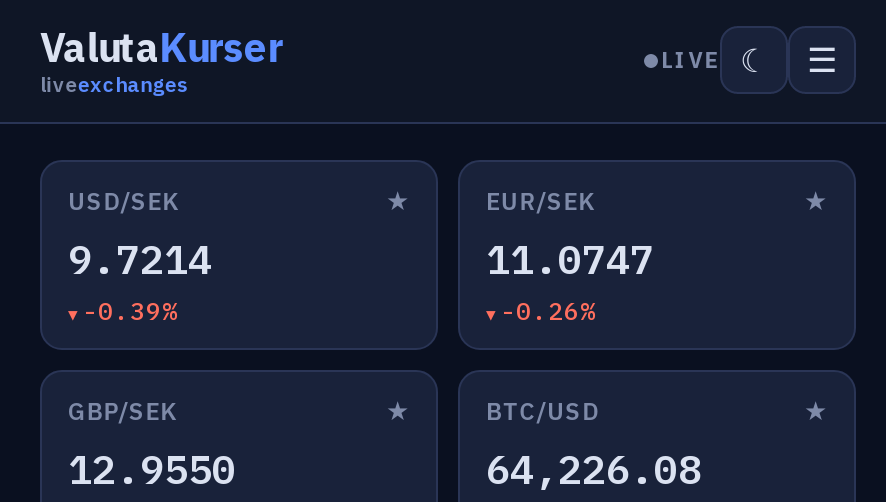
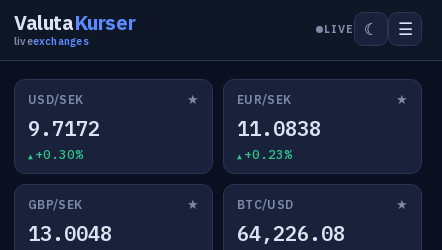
- 9.7214
+ 9.7172

- 11.0747
+ 11.0838

- -0.39%
+ +0.30%

- -0.26%
+ +0.23%

- 12.9550
+ 13.0048
